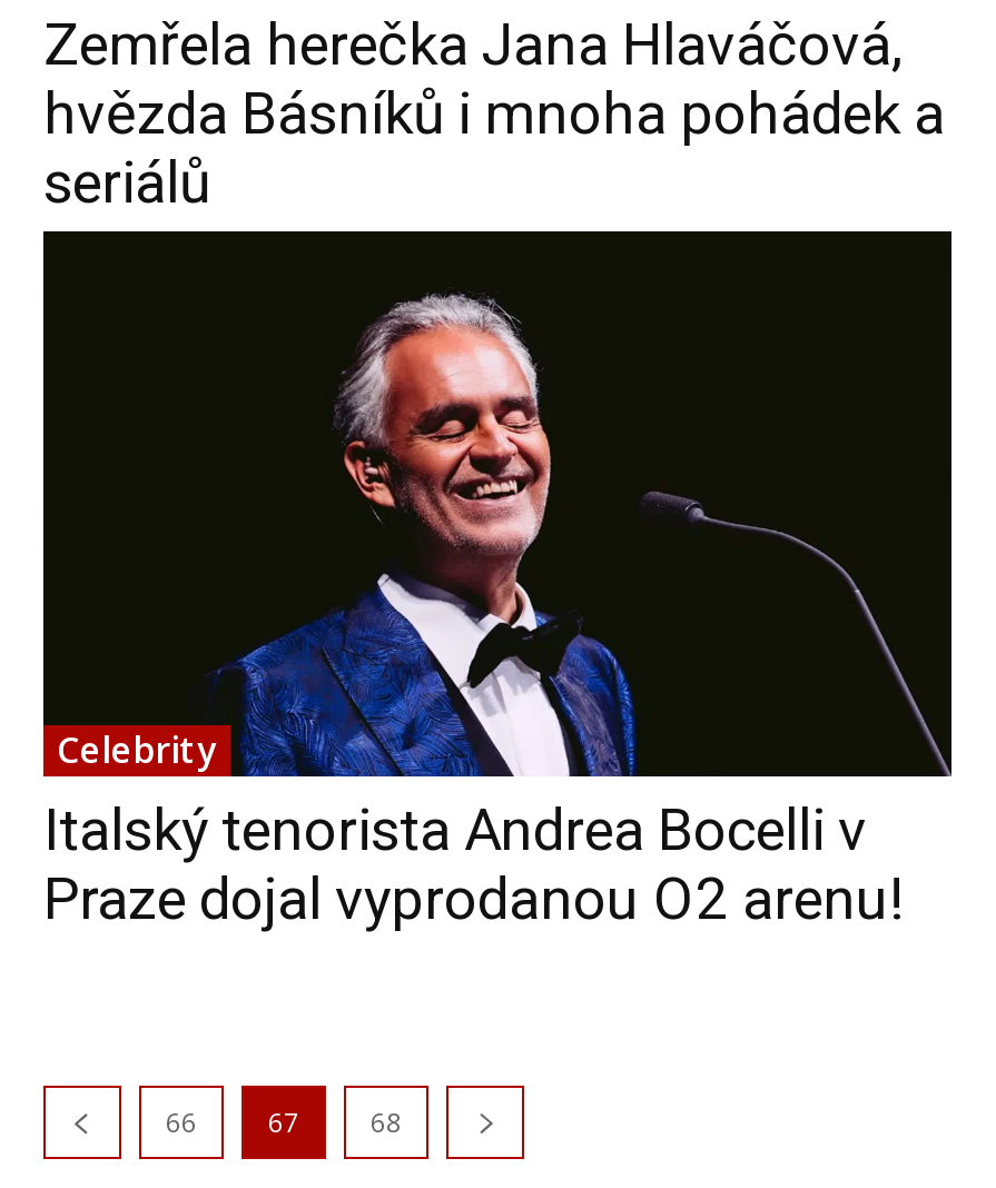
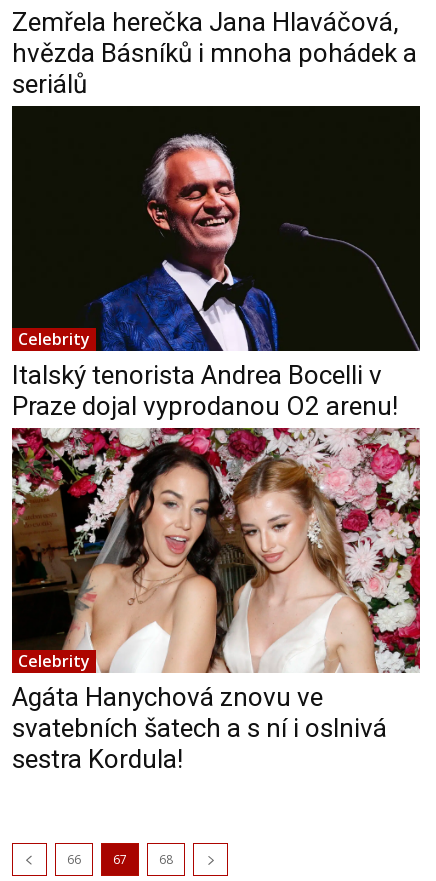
+ [image]
+ Celebrity
+ Agáta Hanychová znovu ve
+ svatebních šatech a s ní i oslnivá
+ sestra Kordula!
